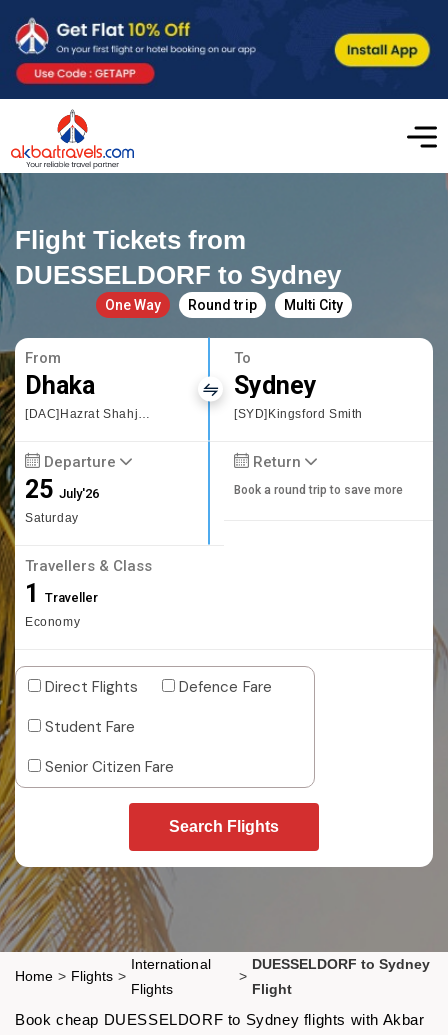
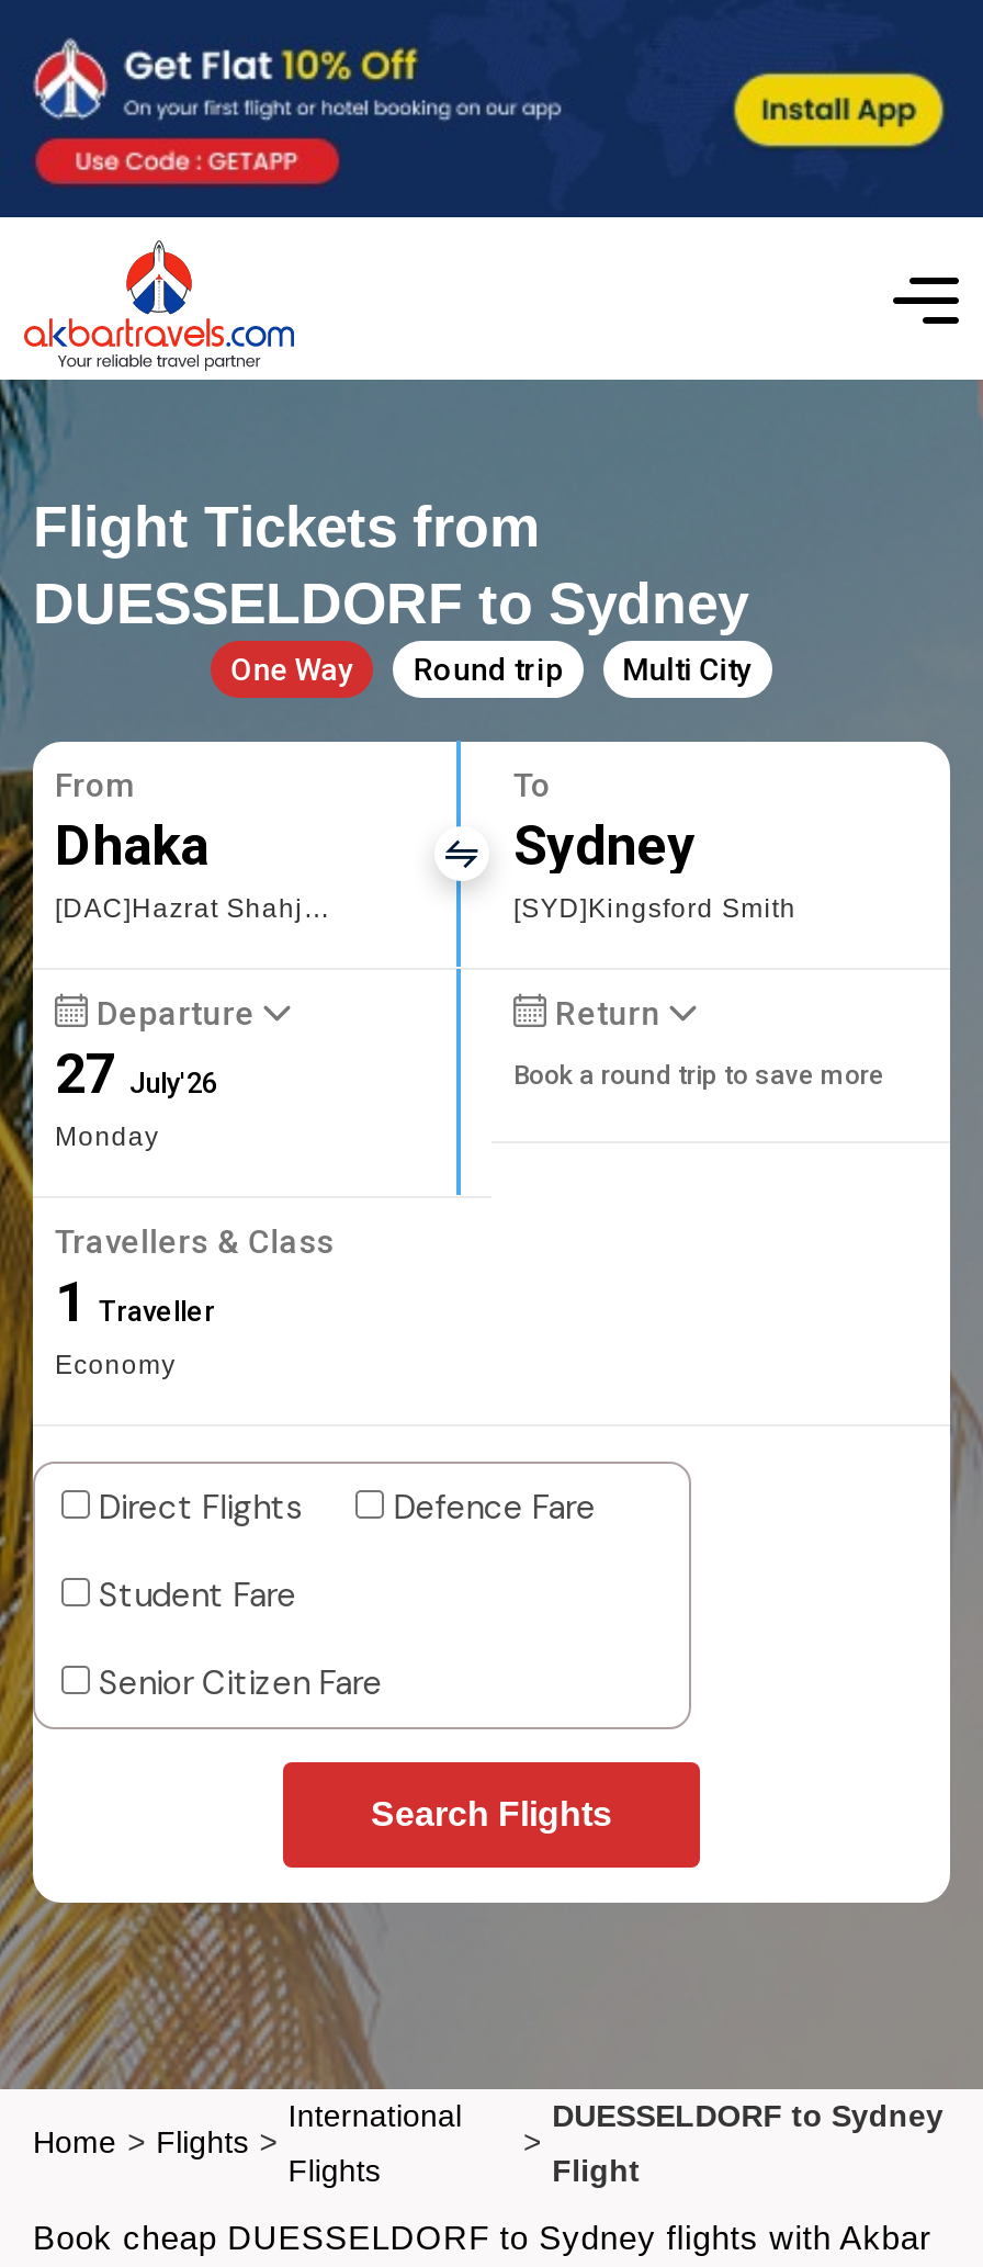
- 25 July'26
- Saturday
+ 27 July'26
+ Monday
